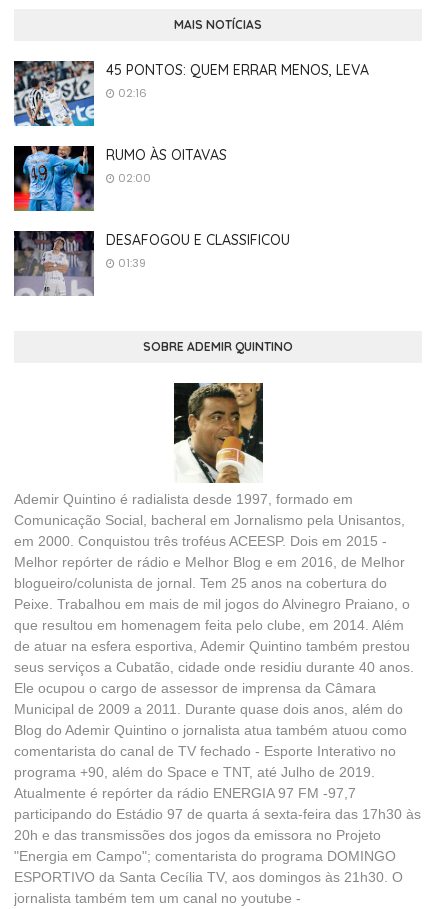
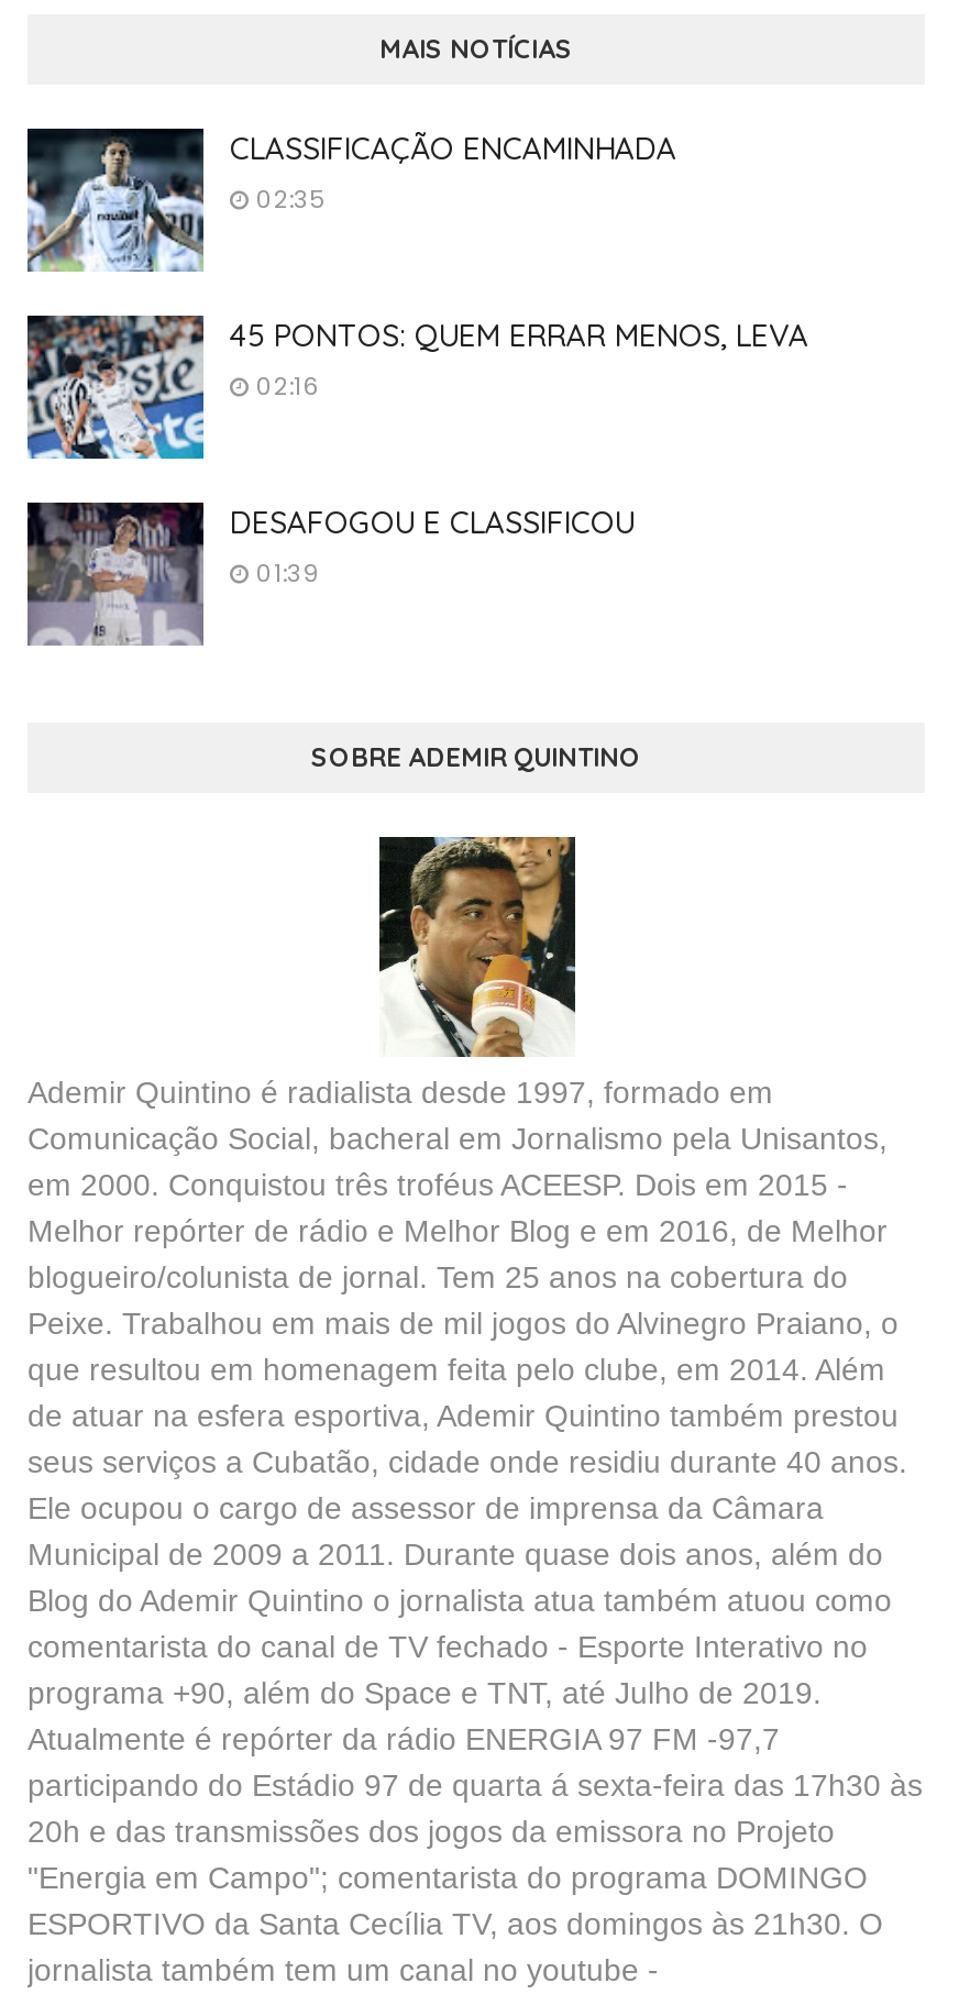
+ [image]
+ CLASSIFICAÇÃO ENCAMINHADA
+ 02:35

moved down: [image] | 45 PONTOS: QUEM ERRAR MENOS, LEVA | 02:16

- [image]
- RUMO ÀS OITAVAS
- 02:00
